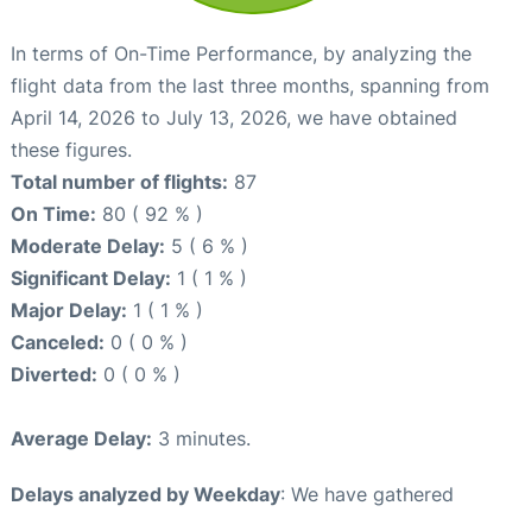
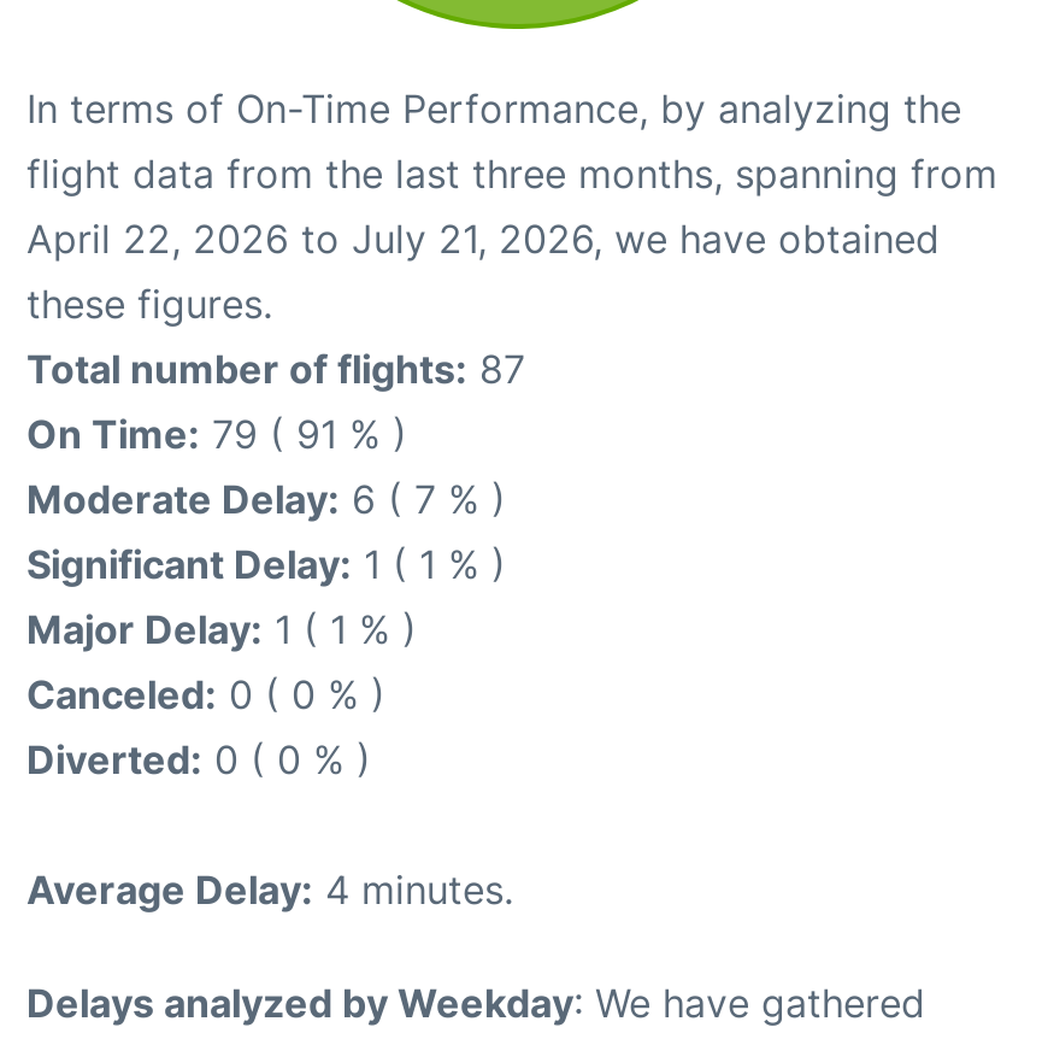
- April 14, 2026 to July 13, 2026, we have obtained
+ April 22, 2026 to July 21, 2026, we have obtained

- On Time: 80 ( 92 % )
+ On Time: 79 ( 91 % )

- Moderate Delay: 5 ( 6 % )
+ Moderate Delay: 6 ( 7 % )

- Average Delay: 3 minutes.
+ Average Delay: 4 minutes.
